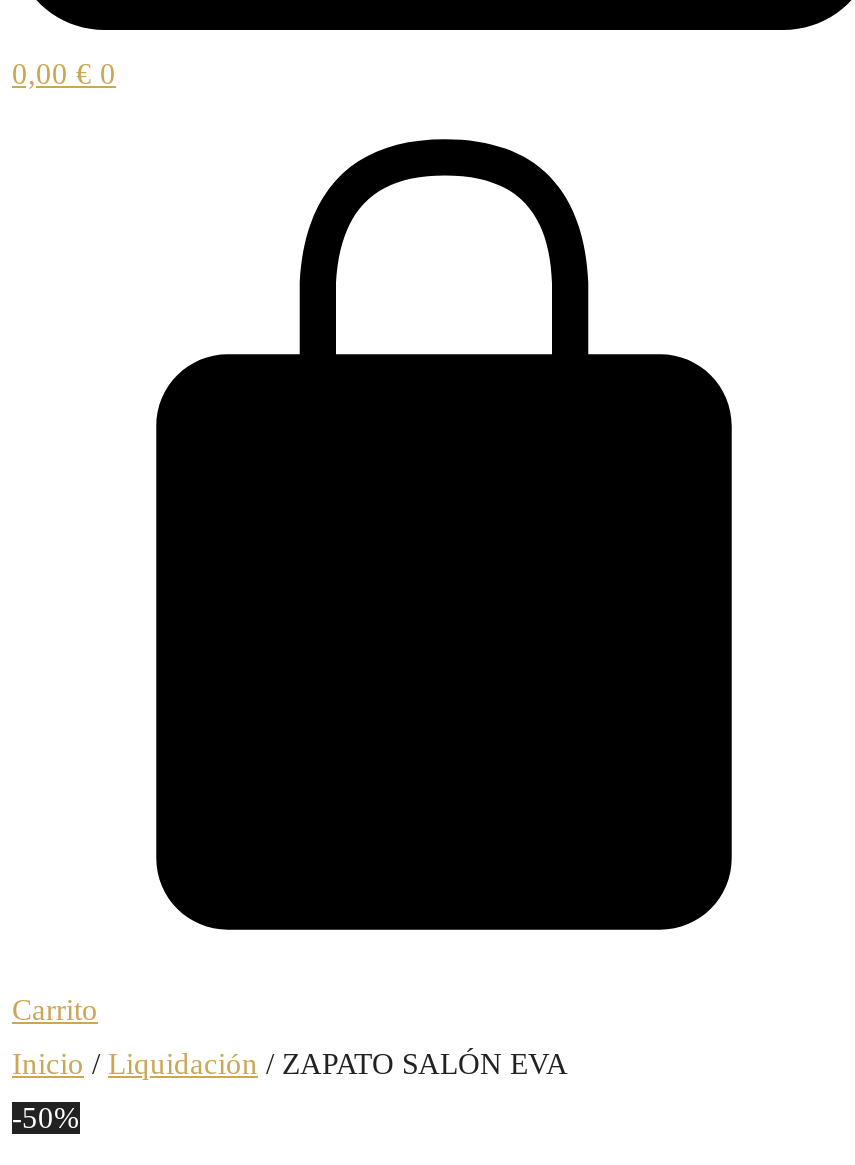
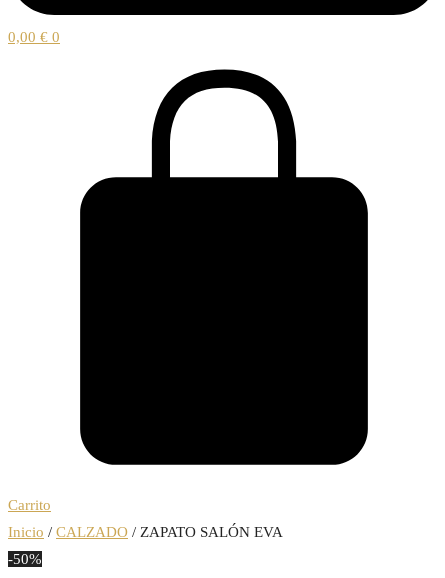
- Inicio / Liquidación / ZAPATO SALÓN EVA
+ Inicio / CALZADO / ZAPATO SALÓN EVA
